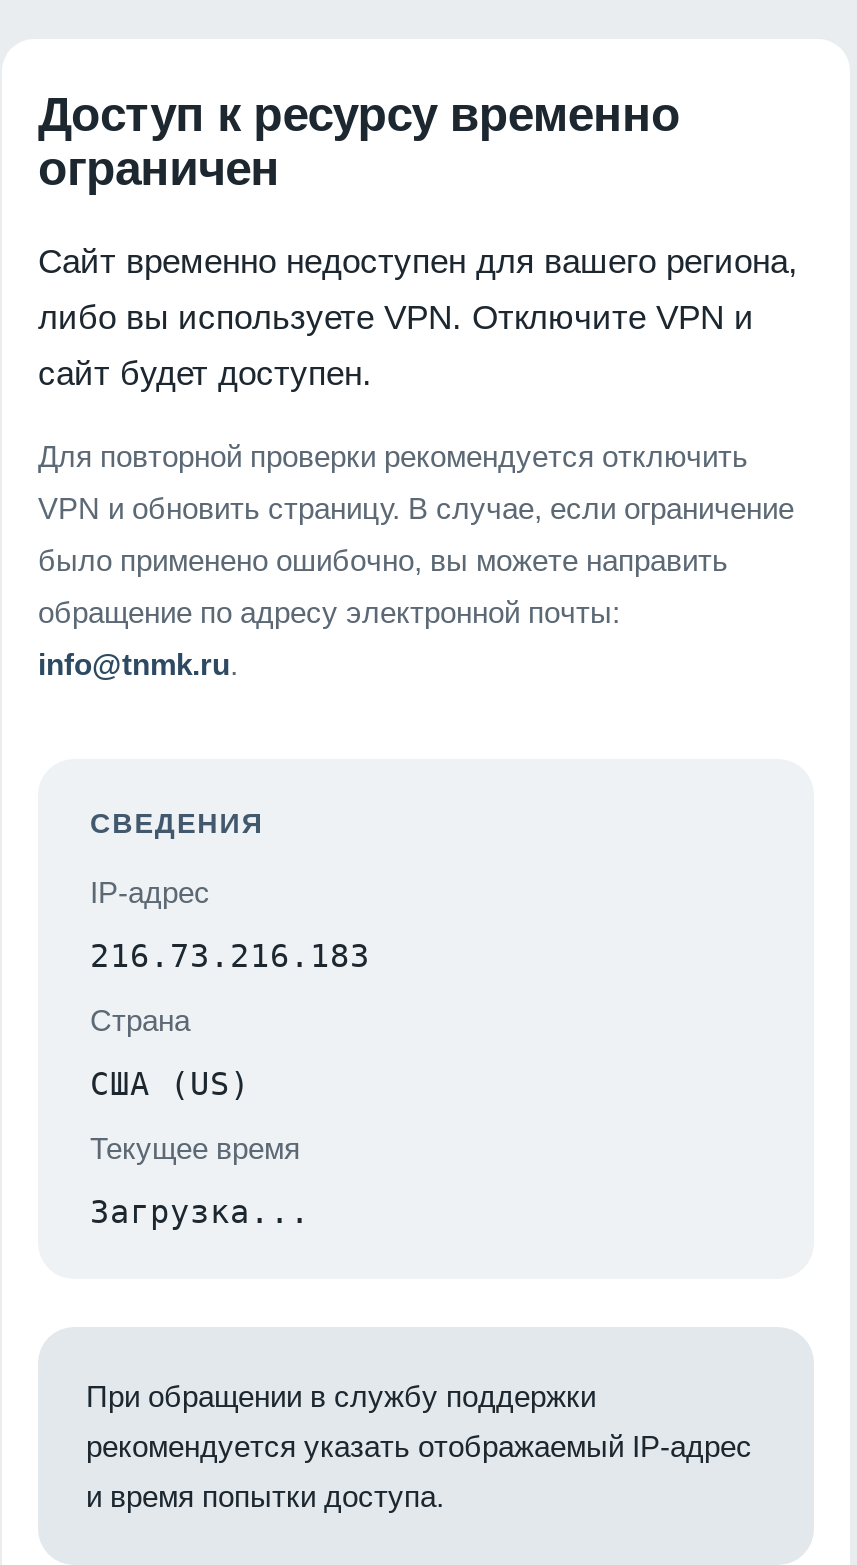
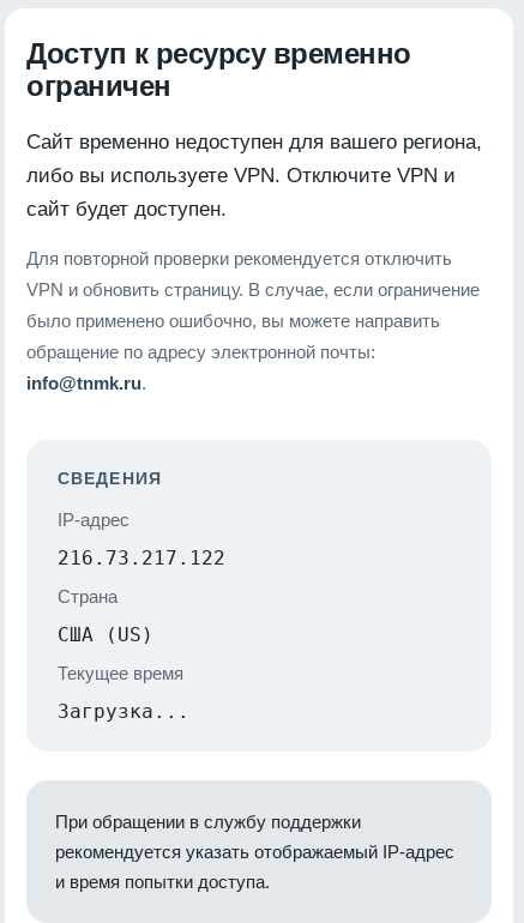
- 216.73.216.183
+ 216.73.217.122
